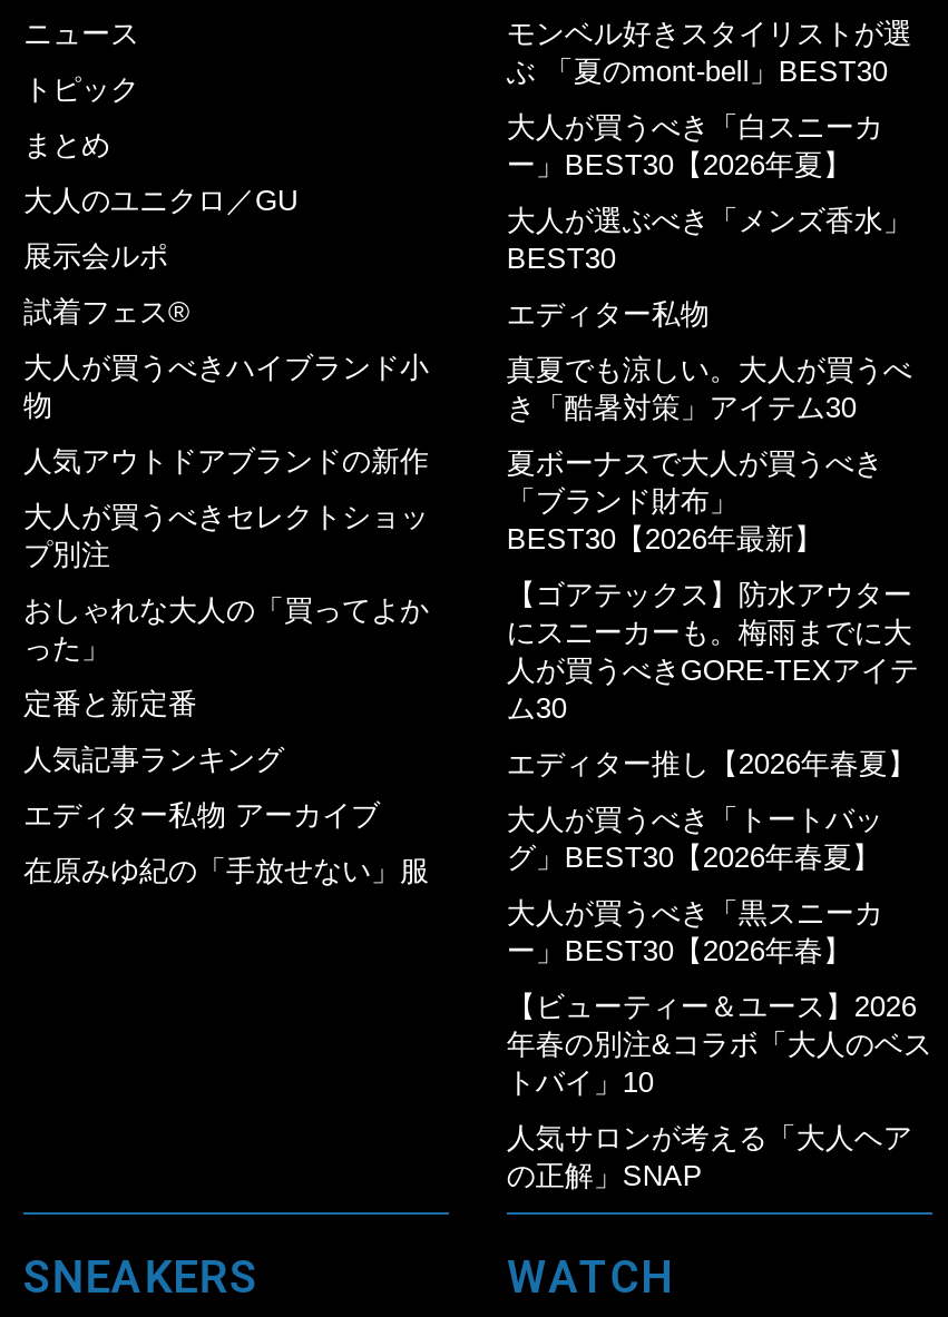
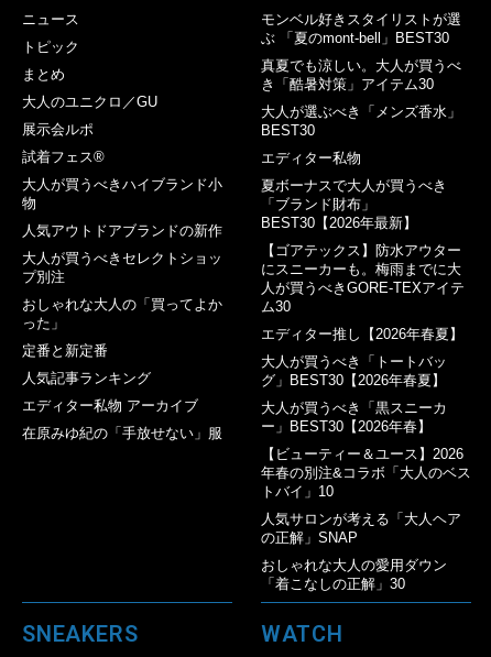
- 大人が買うべき「白スニーカ
- ー」BEST30【2026年夏】

moved up: 真夏でも涼しい。大人が買うべ | き「酷暑対策」アイテム30

moved up: 夏ボーナスで大人が買うべき | 「ブランド財布」 | BEST30【2026年最新】 | ... | 人気サロンが考える「大人ヘア | の正解」SNAP

+ おしゃれな大人の愛用ダウン
+ 「着こなしの正解」30
